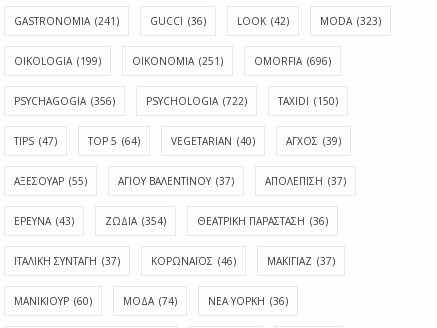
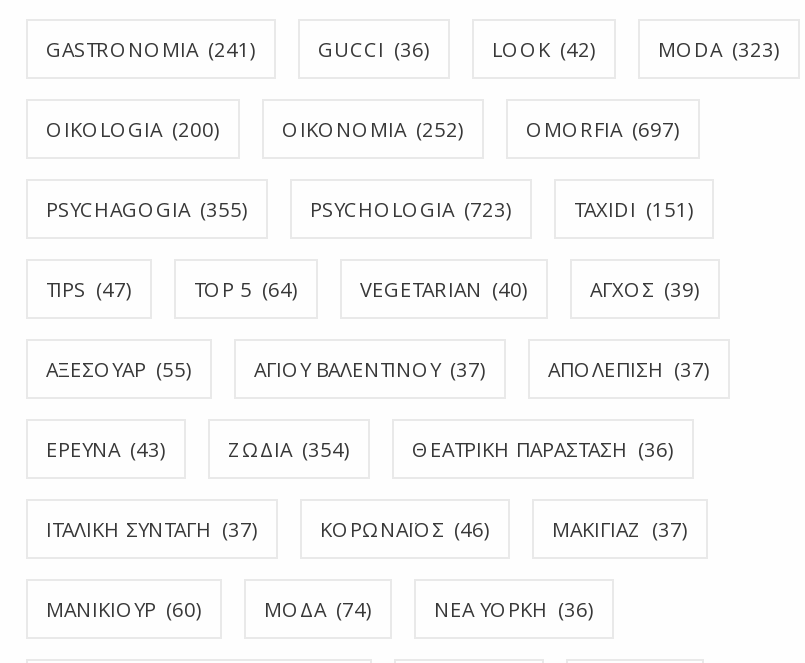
- OIKOLOGIA (199)
+ OIKOLOGIA (200)

- OIKONOMIA (251)
+ OIKONOMIA (252)

- OMORFIA (696)
+ OMORFIA (697)

- PSYCHAGOGIA (356)
+ PSYCHAGOGIA (355)

- PSYCHOLOGIA (722)
+ PSYCHOLOGIA (723)

- TAXIDI (150)
+ TAXIDI (151)
